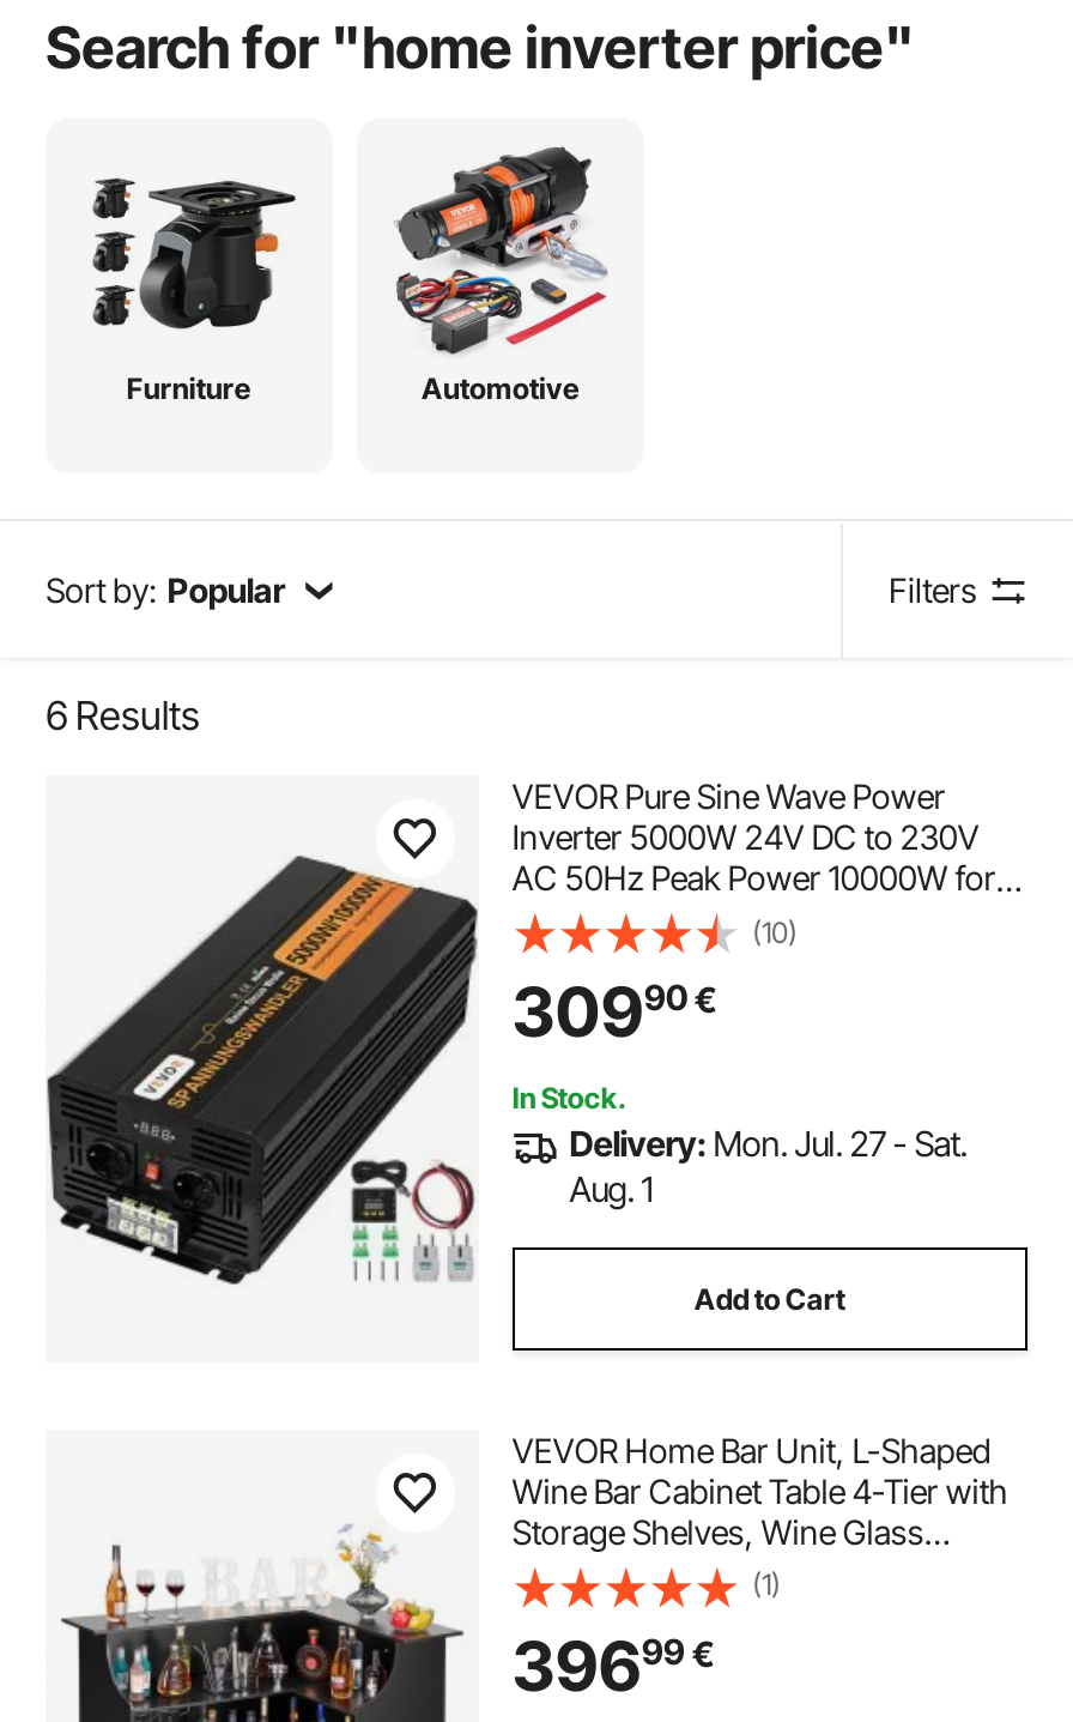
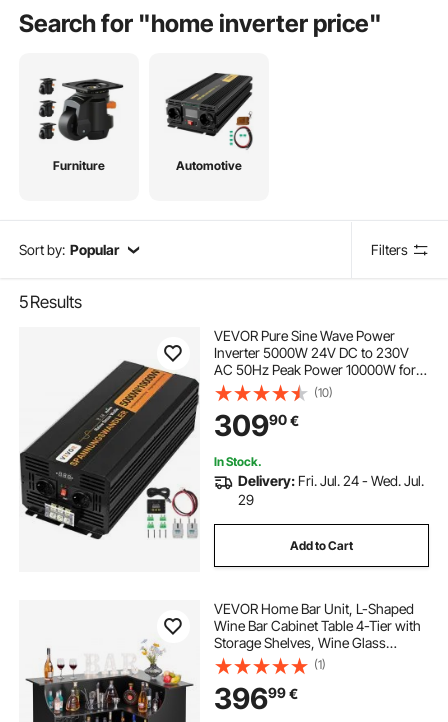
- [image]
+ [image]

- 6 Results
+ 5 Results

- Delivery: Mon. Jul. 27 - Sat.
- Aug. 1
+ Delivery: Fri. Jul. 24 - Wed. Jul.
+ 29
